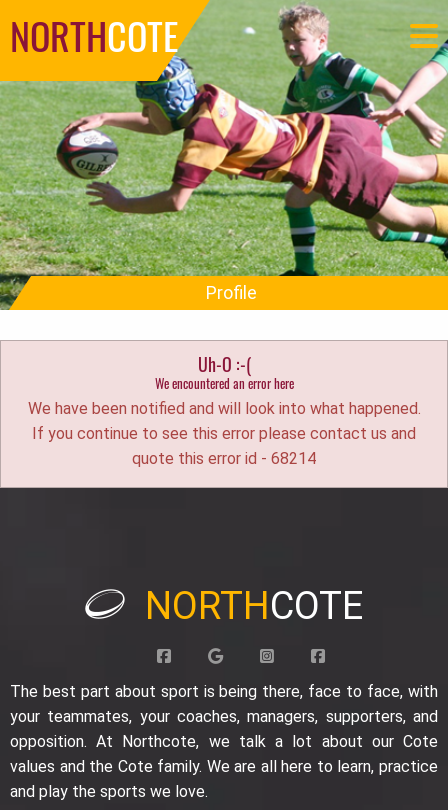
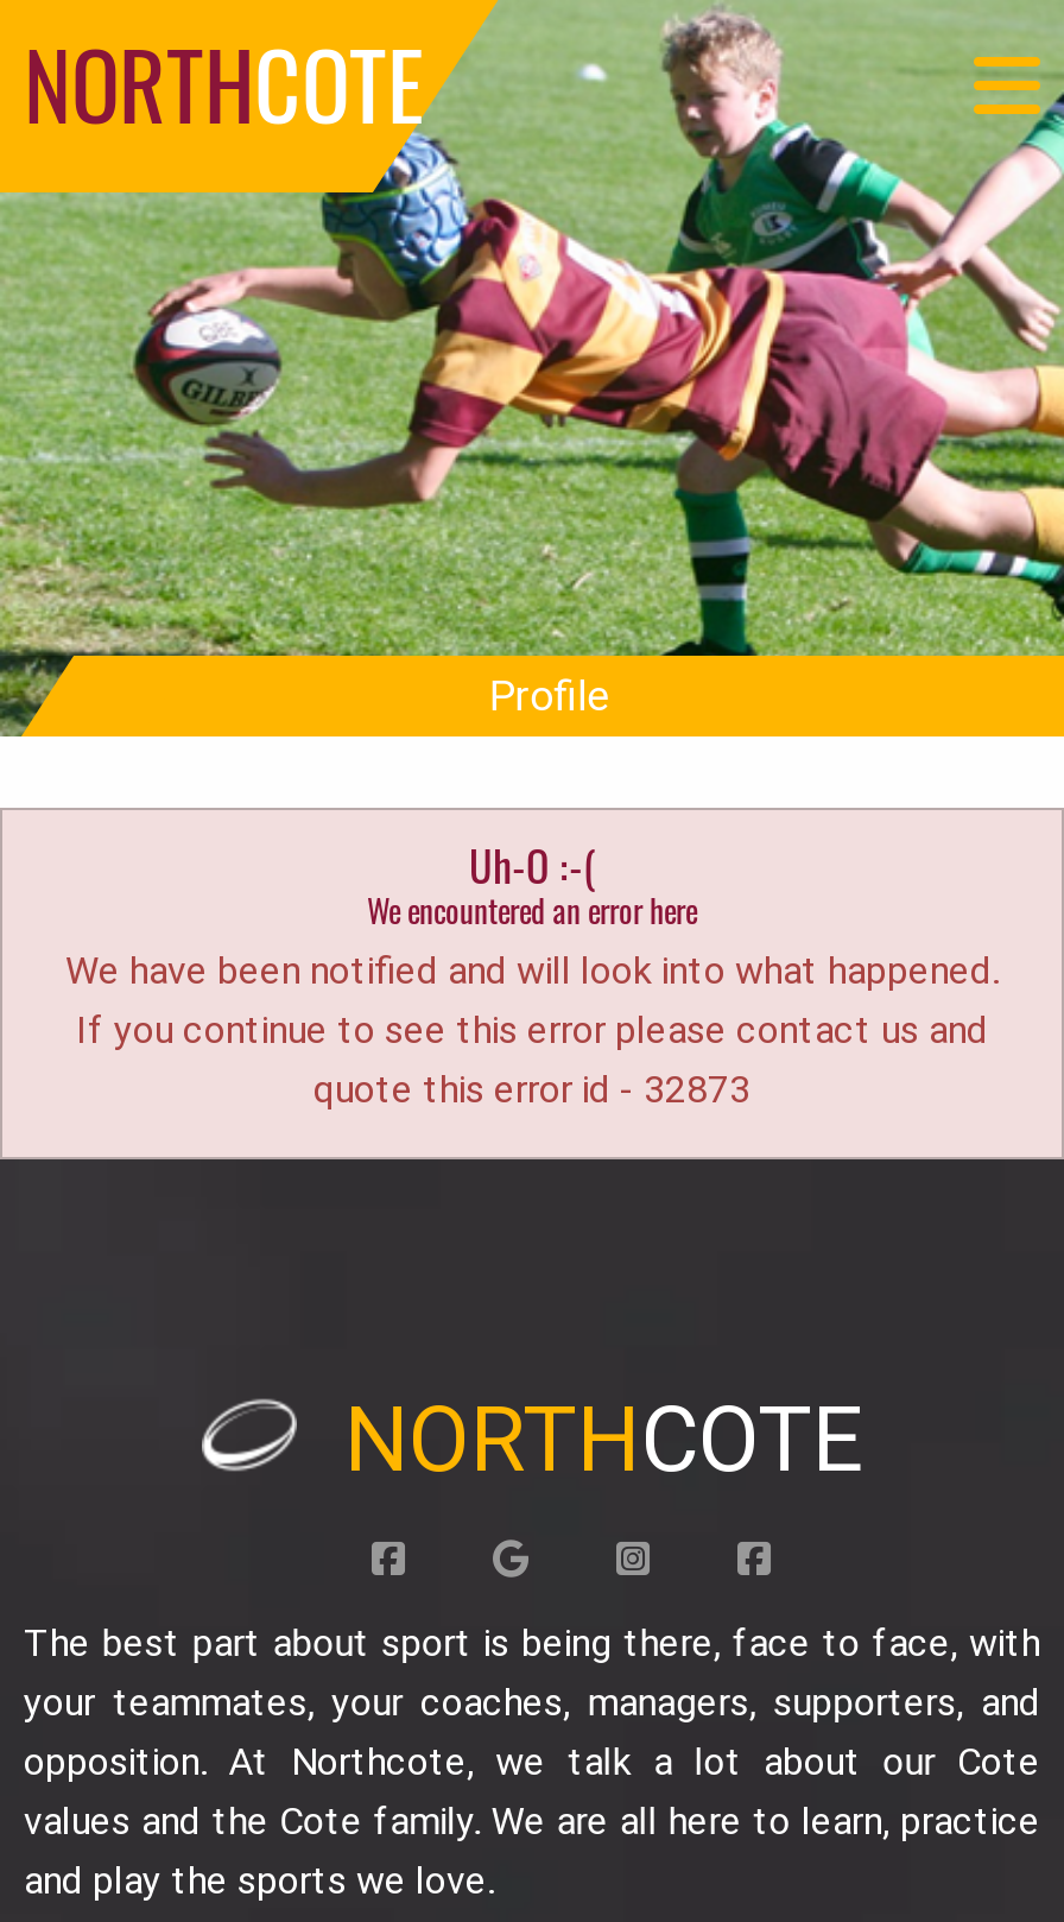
- quote this error id - 68214
+ quote this error id - 32873
